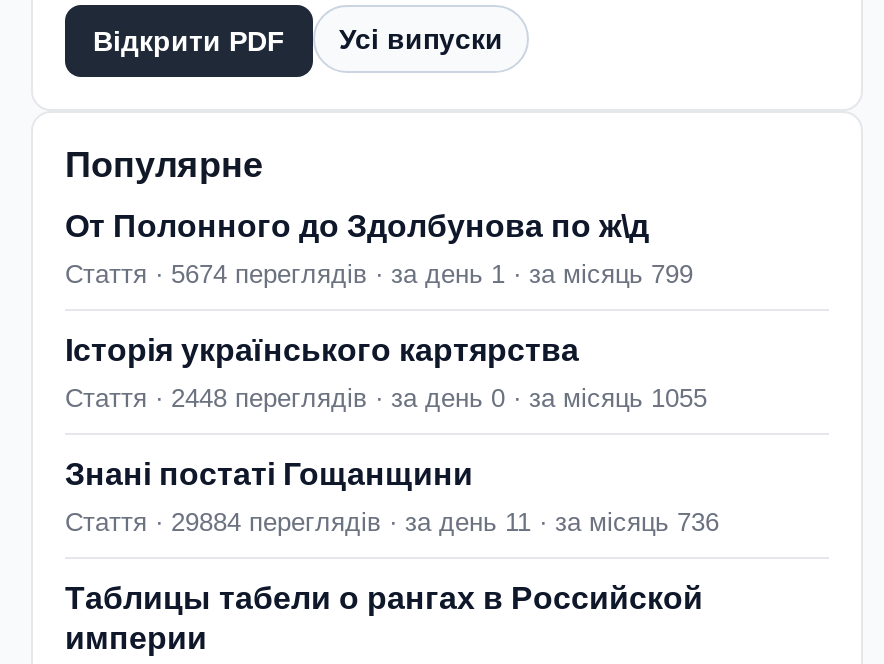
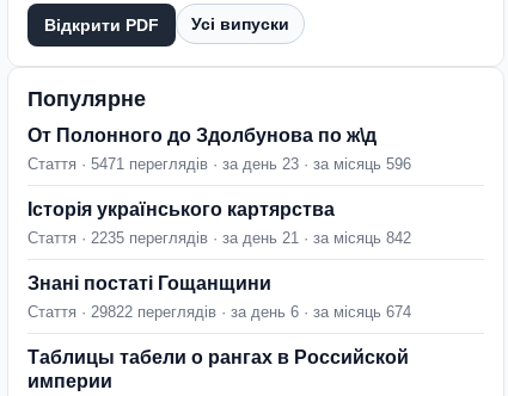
- Стаття · 5674 переглядів · за день 1 · за місяць 799
+ Стаття · 5471 переглядів · за день 23 · за місяць 596

- Стаття · 2448 переглядів · за день 0 · за місяць 1055
+ Стаття · 2235 переглядів · за день 21 · за місяць 842

- Стаття · 29884 переглядів · за день 11 · за місяць 736
+ Стаття · 29822 переглядів · за день 6 · за місяць 674
